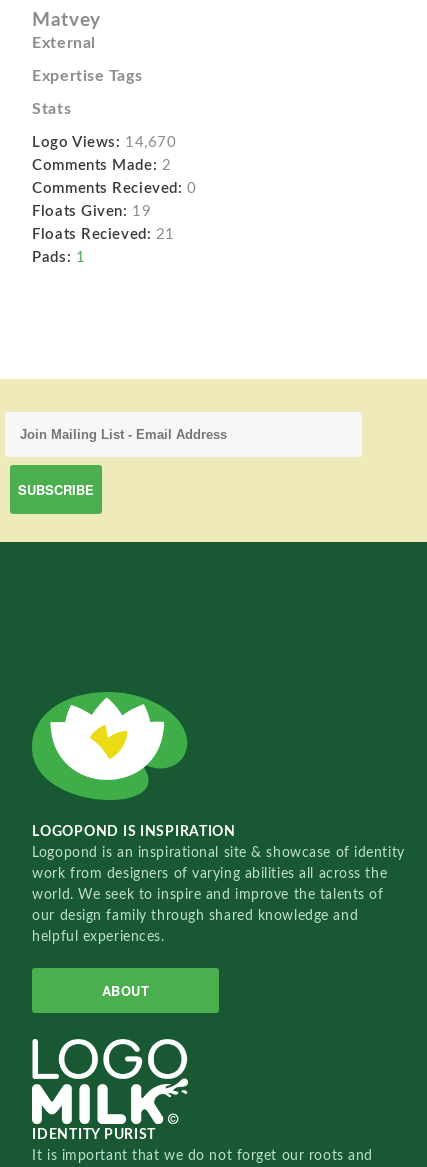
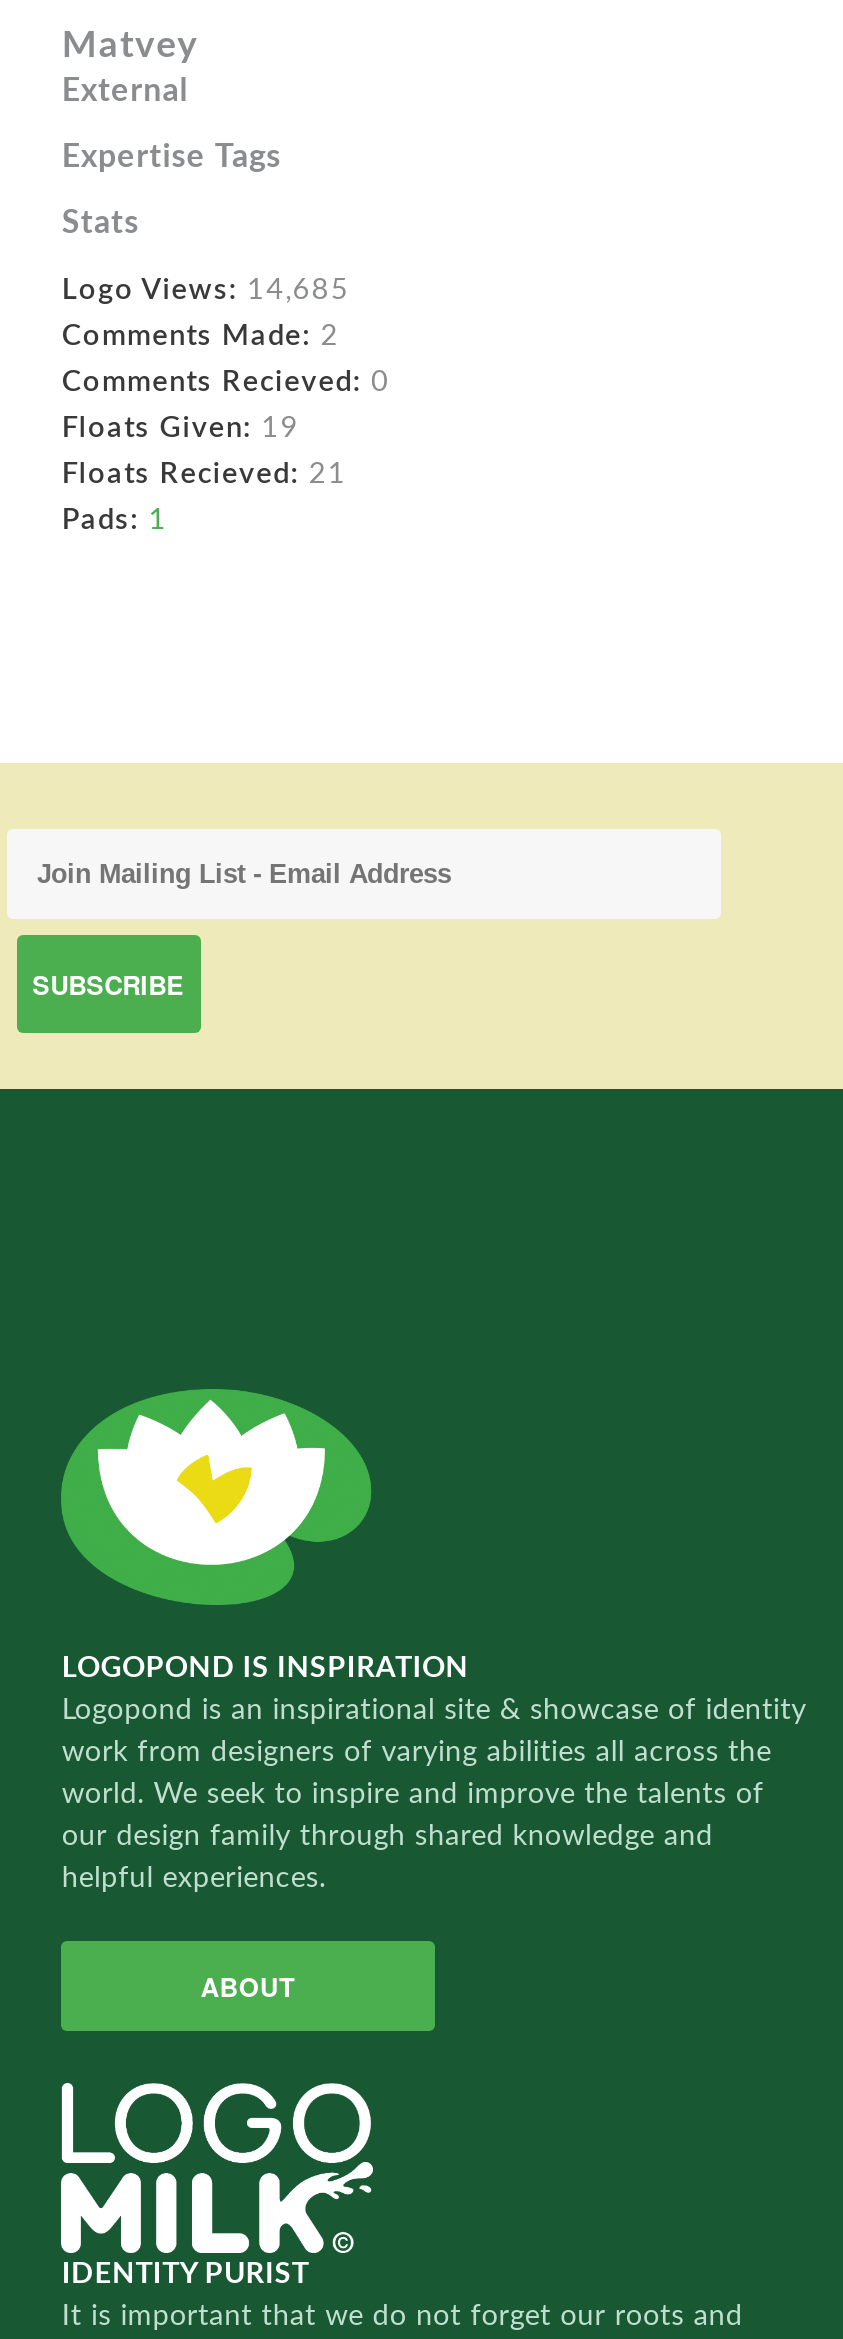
- Logo Views: 14,670
+ Logo Views: 14,685
